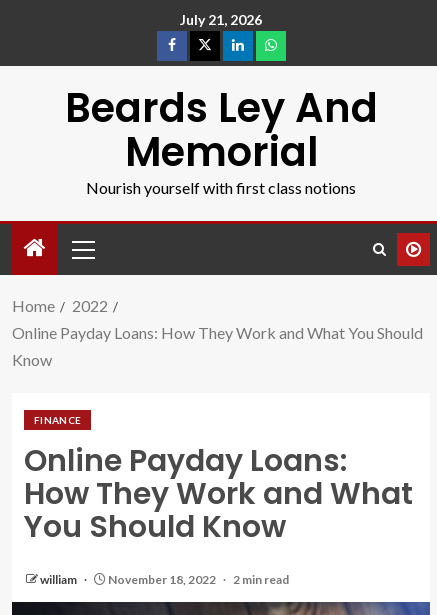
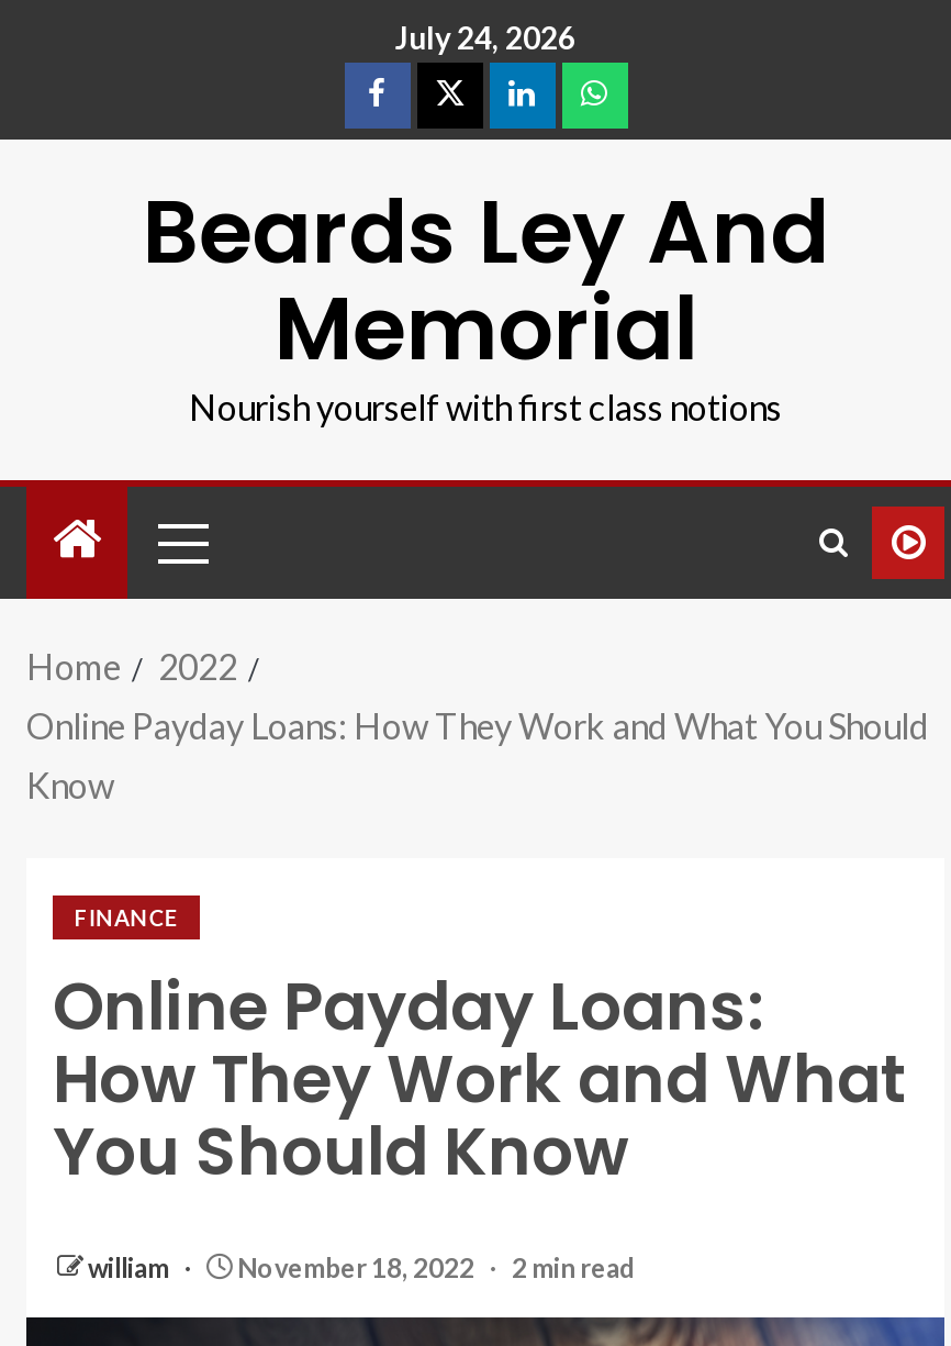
- July 21, 2026
+ July 24, 2026
